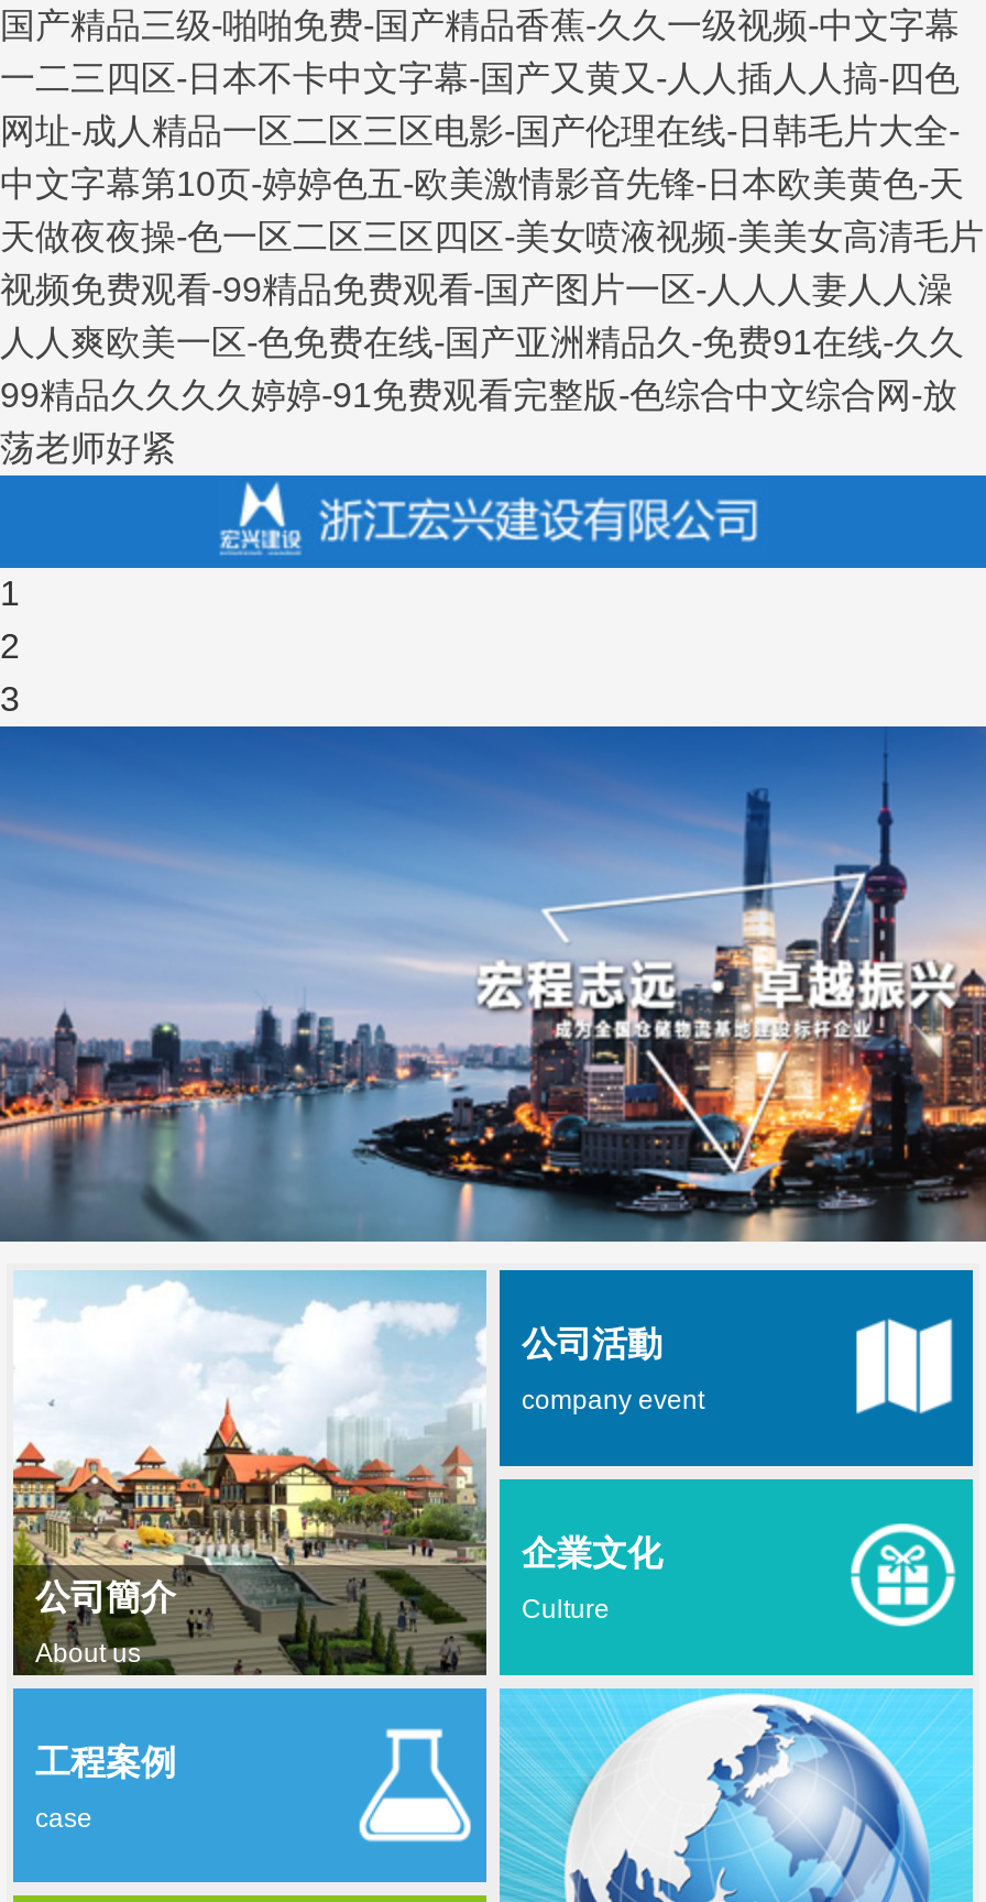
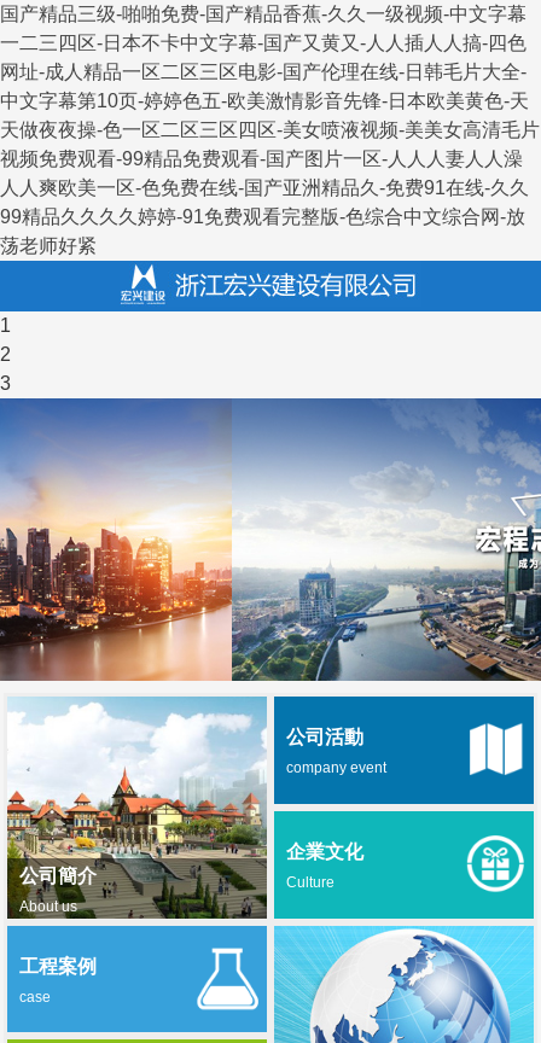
- [image]
+ [image]
